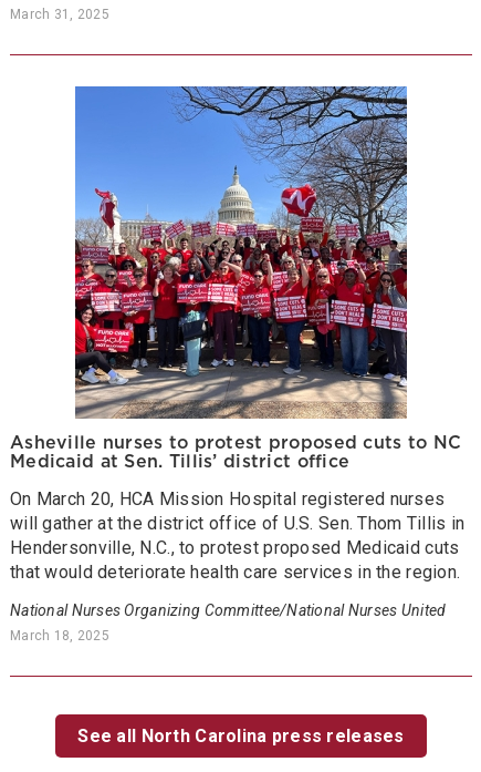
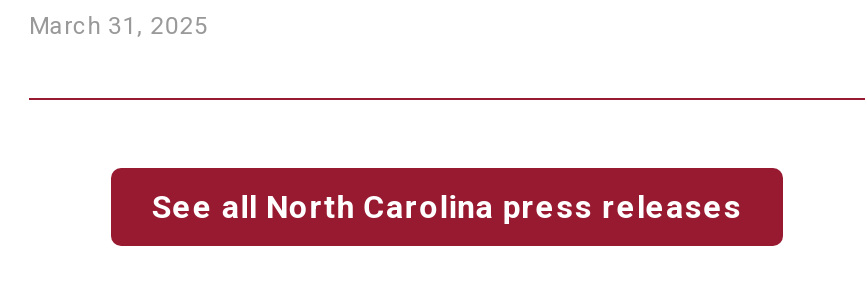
- [image]
- Asheville nurses to protest proposed cuts to NC
- Medicaid at Sen. Tillis’ district office
- On March 20, HCA Mission Hospital registered nurses
- will gather at the district office of U.S. Sen. Thom Tillis in
- Hendersonville, N.C., to protest proposed Medicaid cuts
- that would deteriorate health care services in the region.
- National Nurses Organizing Committee/National Nurses United
- March 18, 2025
